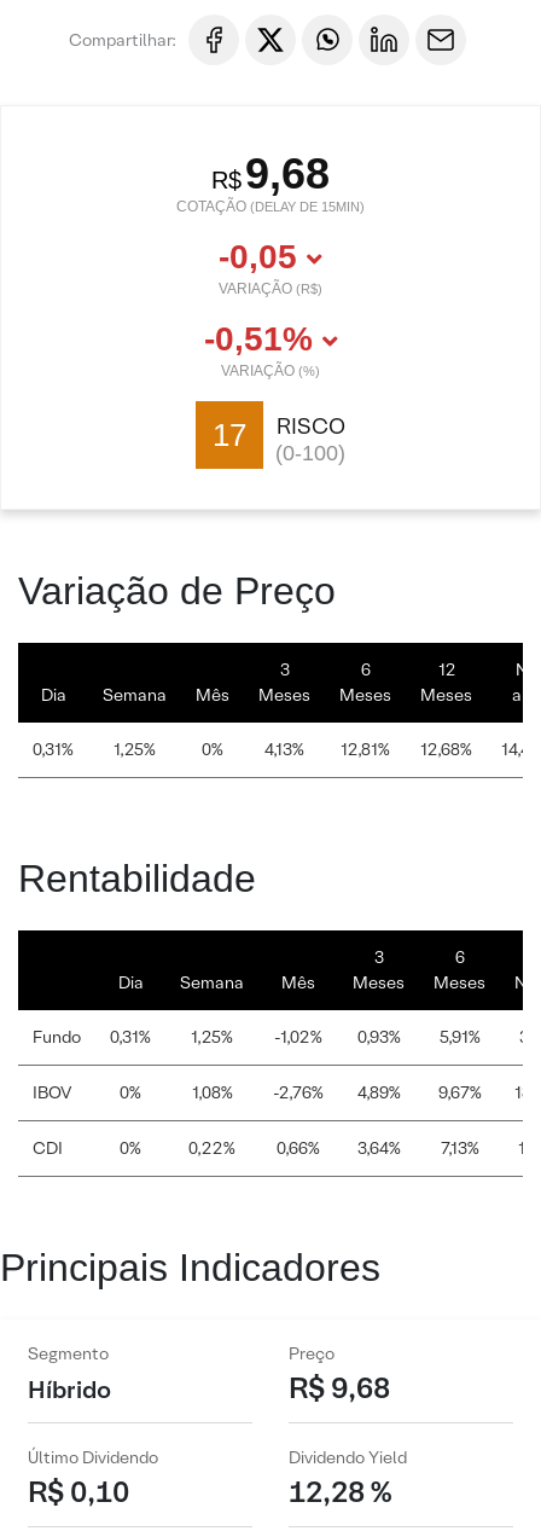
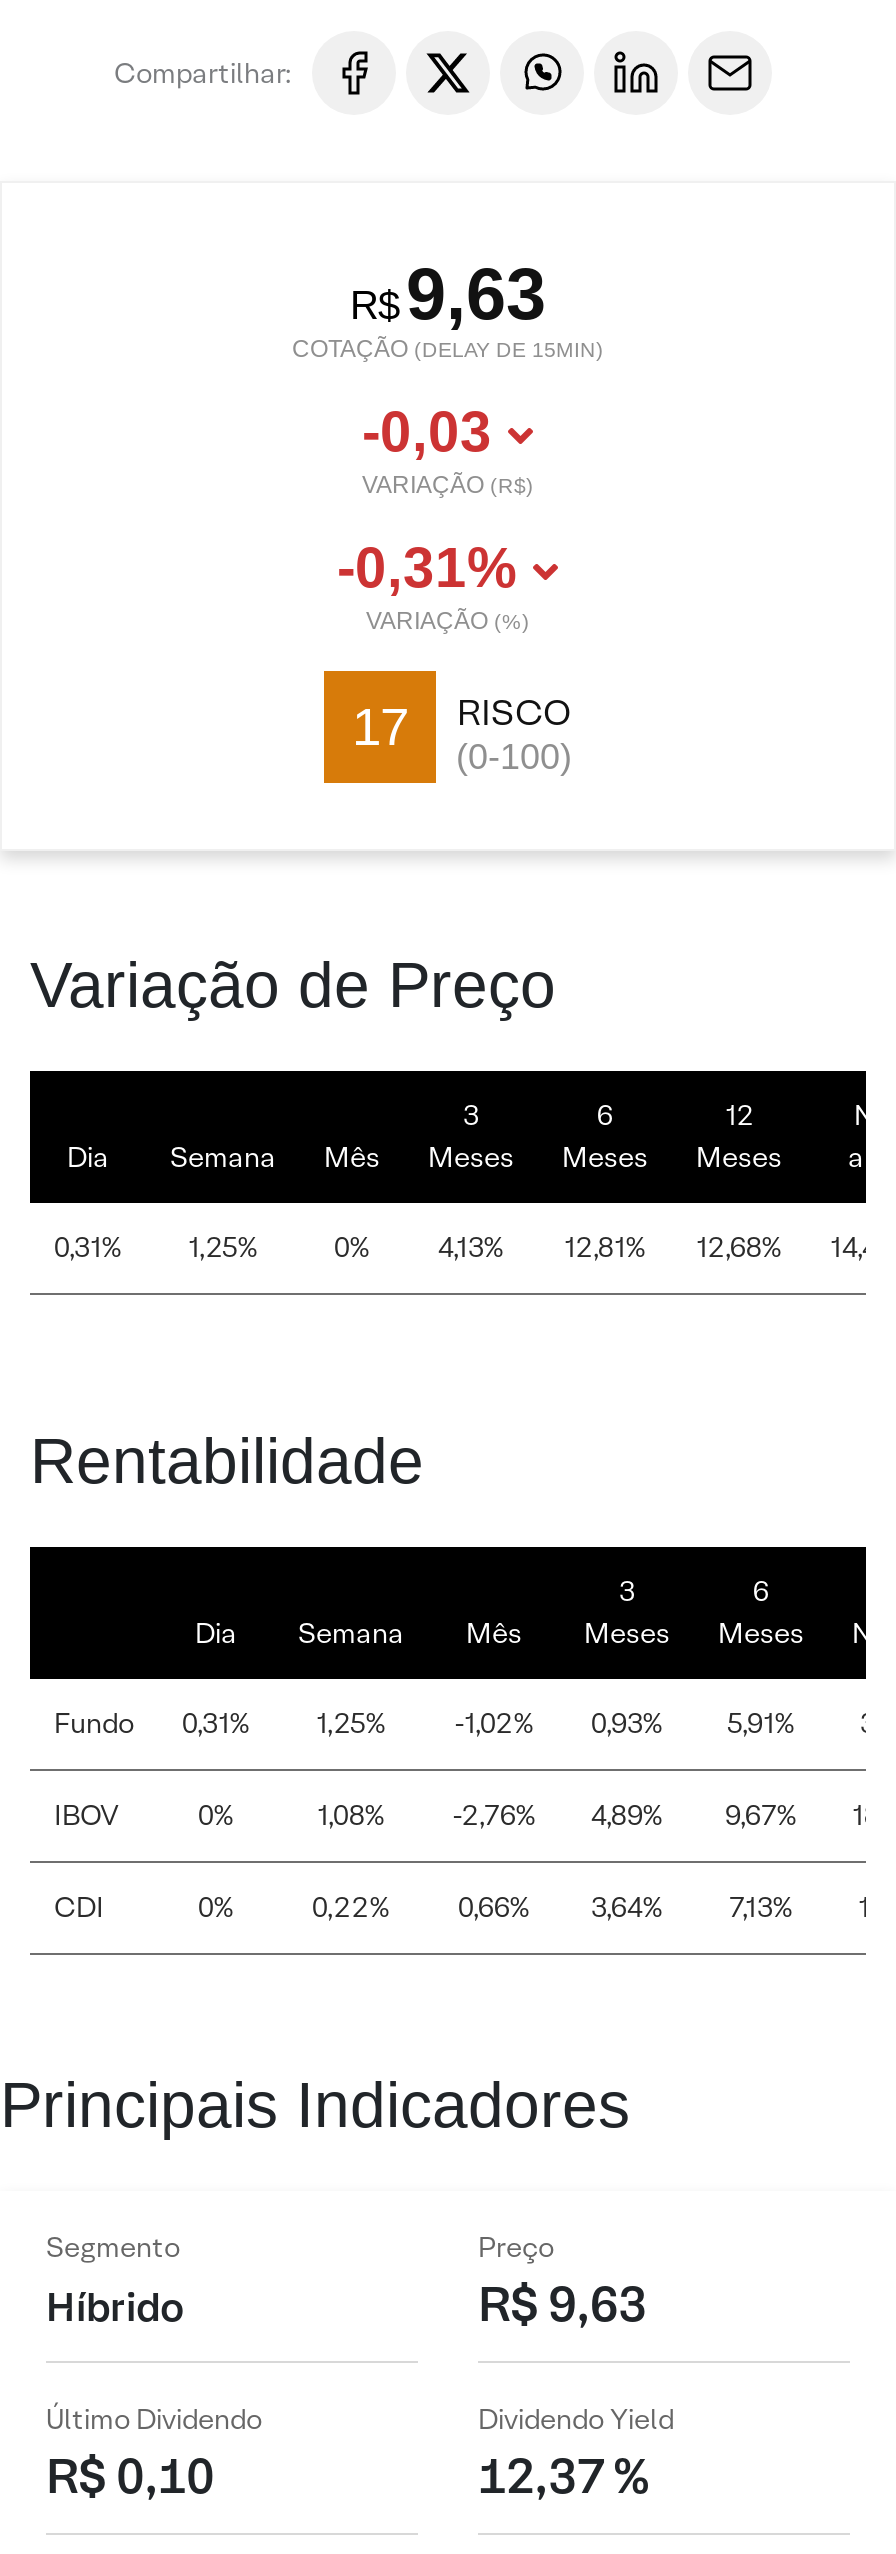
- R$ 9,68
+ R$ 9,63

- -0,05
+ -0,03

- -0,51%
+ -0,31%

- R$ 9,68
+ R$ 9,63

- 12,28 %
+ 12,37 %
